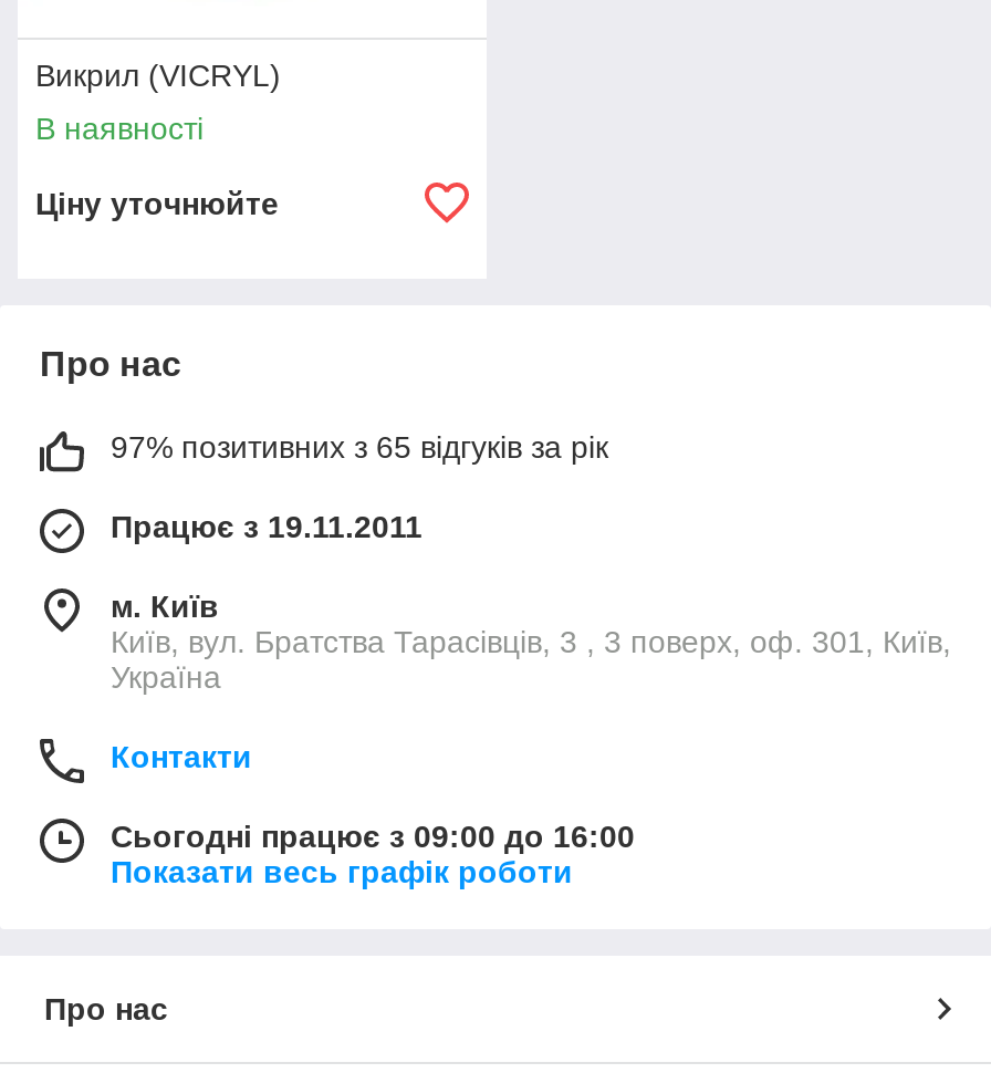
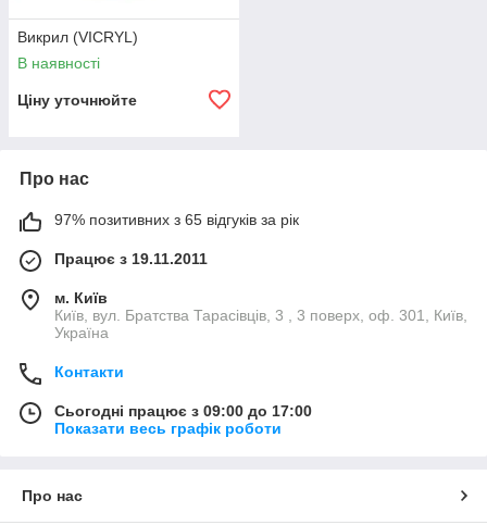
- Сьогодні працює з 09:00 до 16:00
+ Сьогодні працює з 09:00 до 17:00
